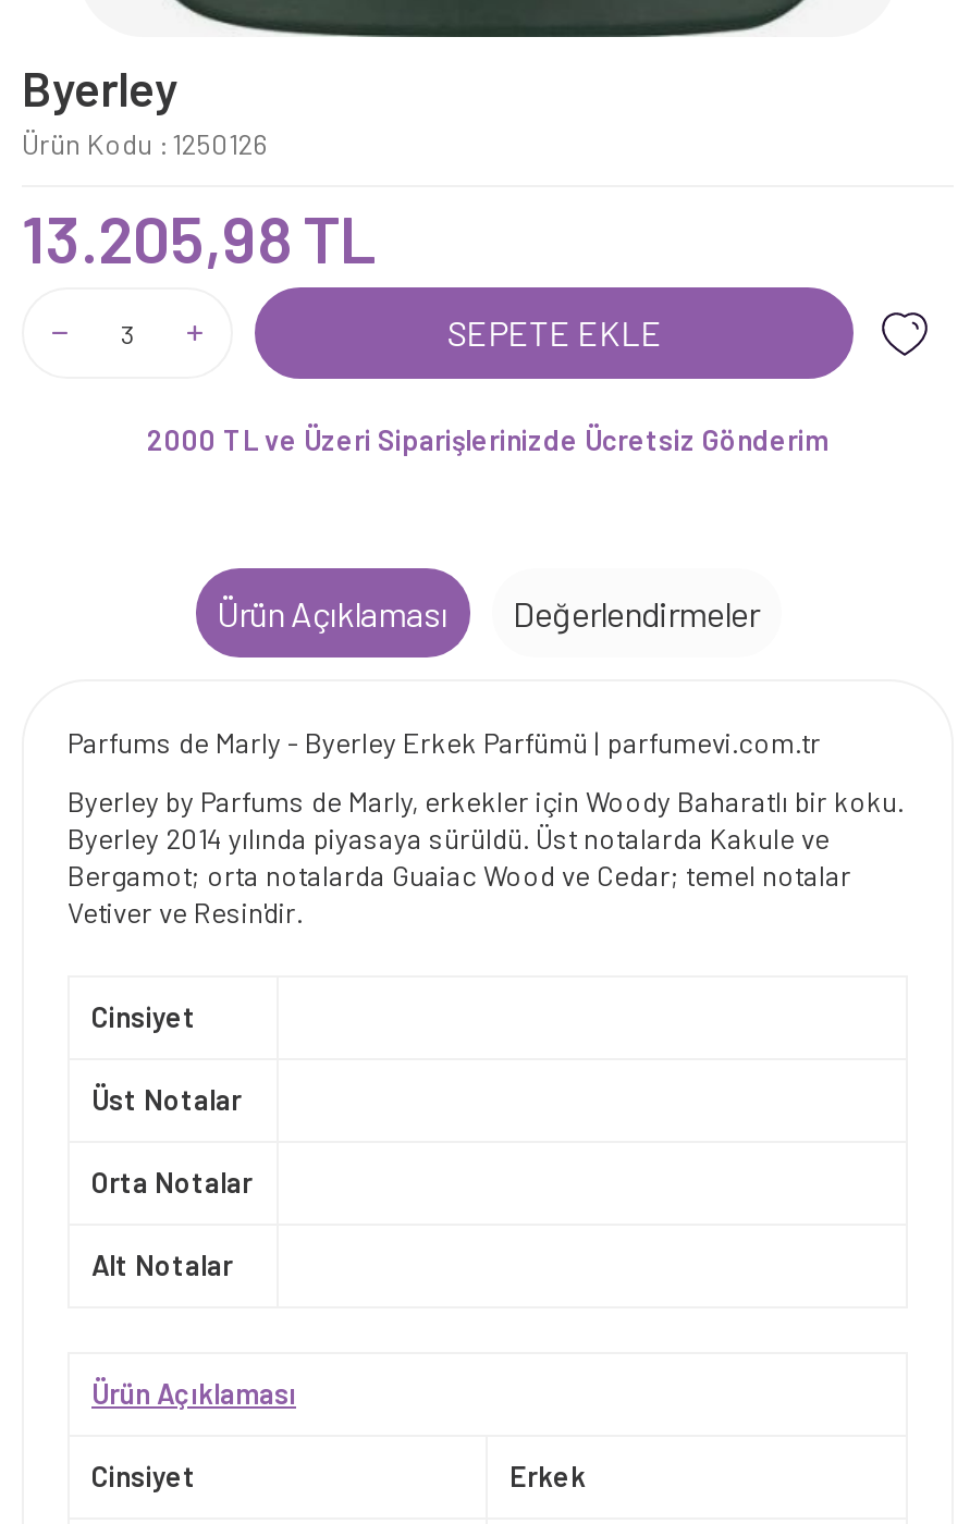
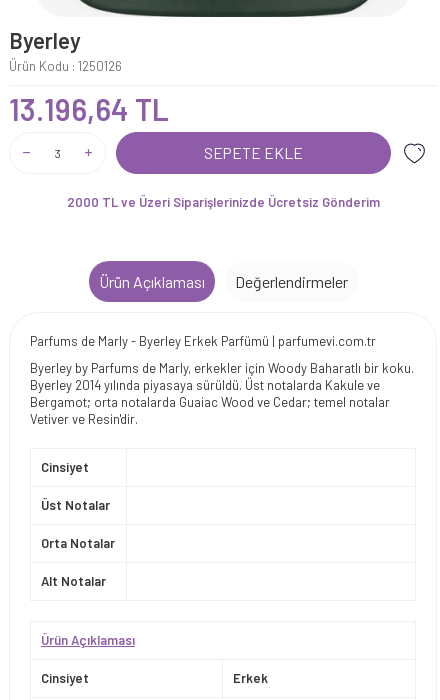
- 13.205,98 TL
+ 13.196,64 TL
